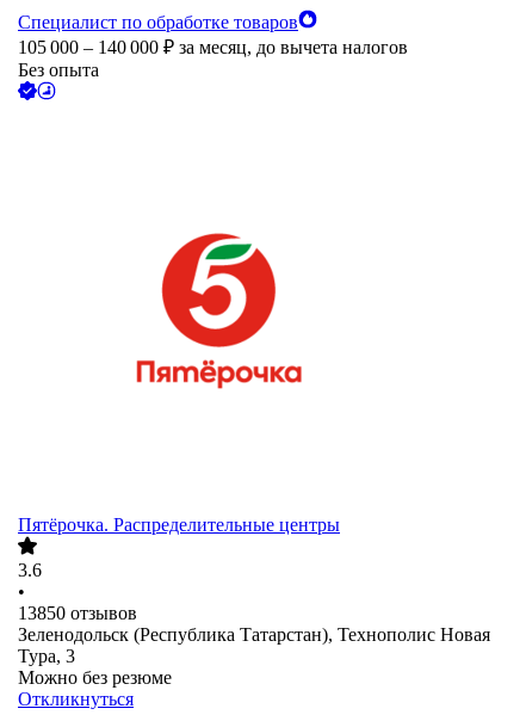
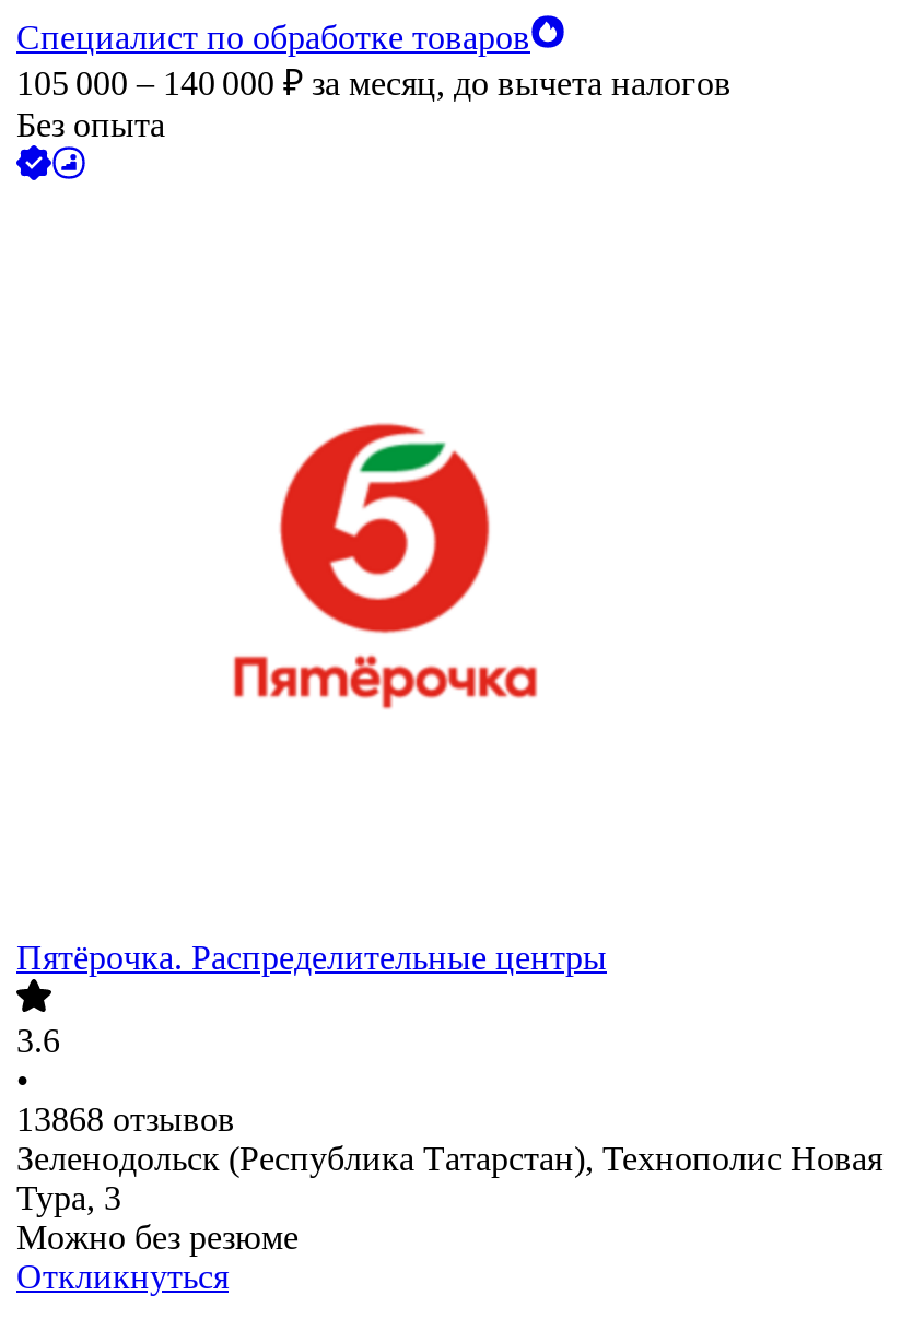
- 13850 отзывов
+ 13868 отзывов
